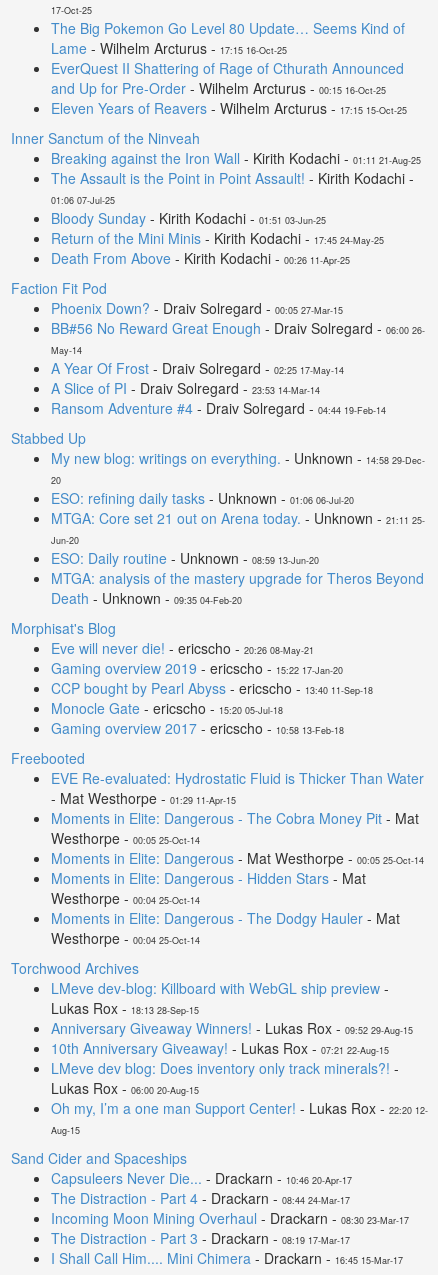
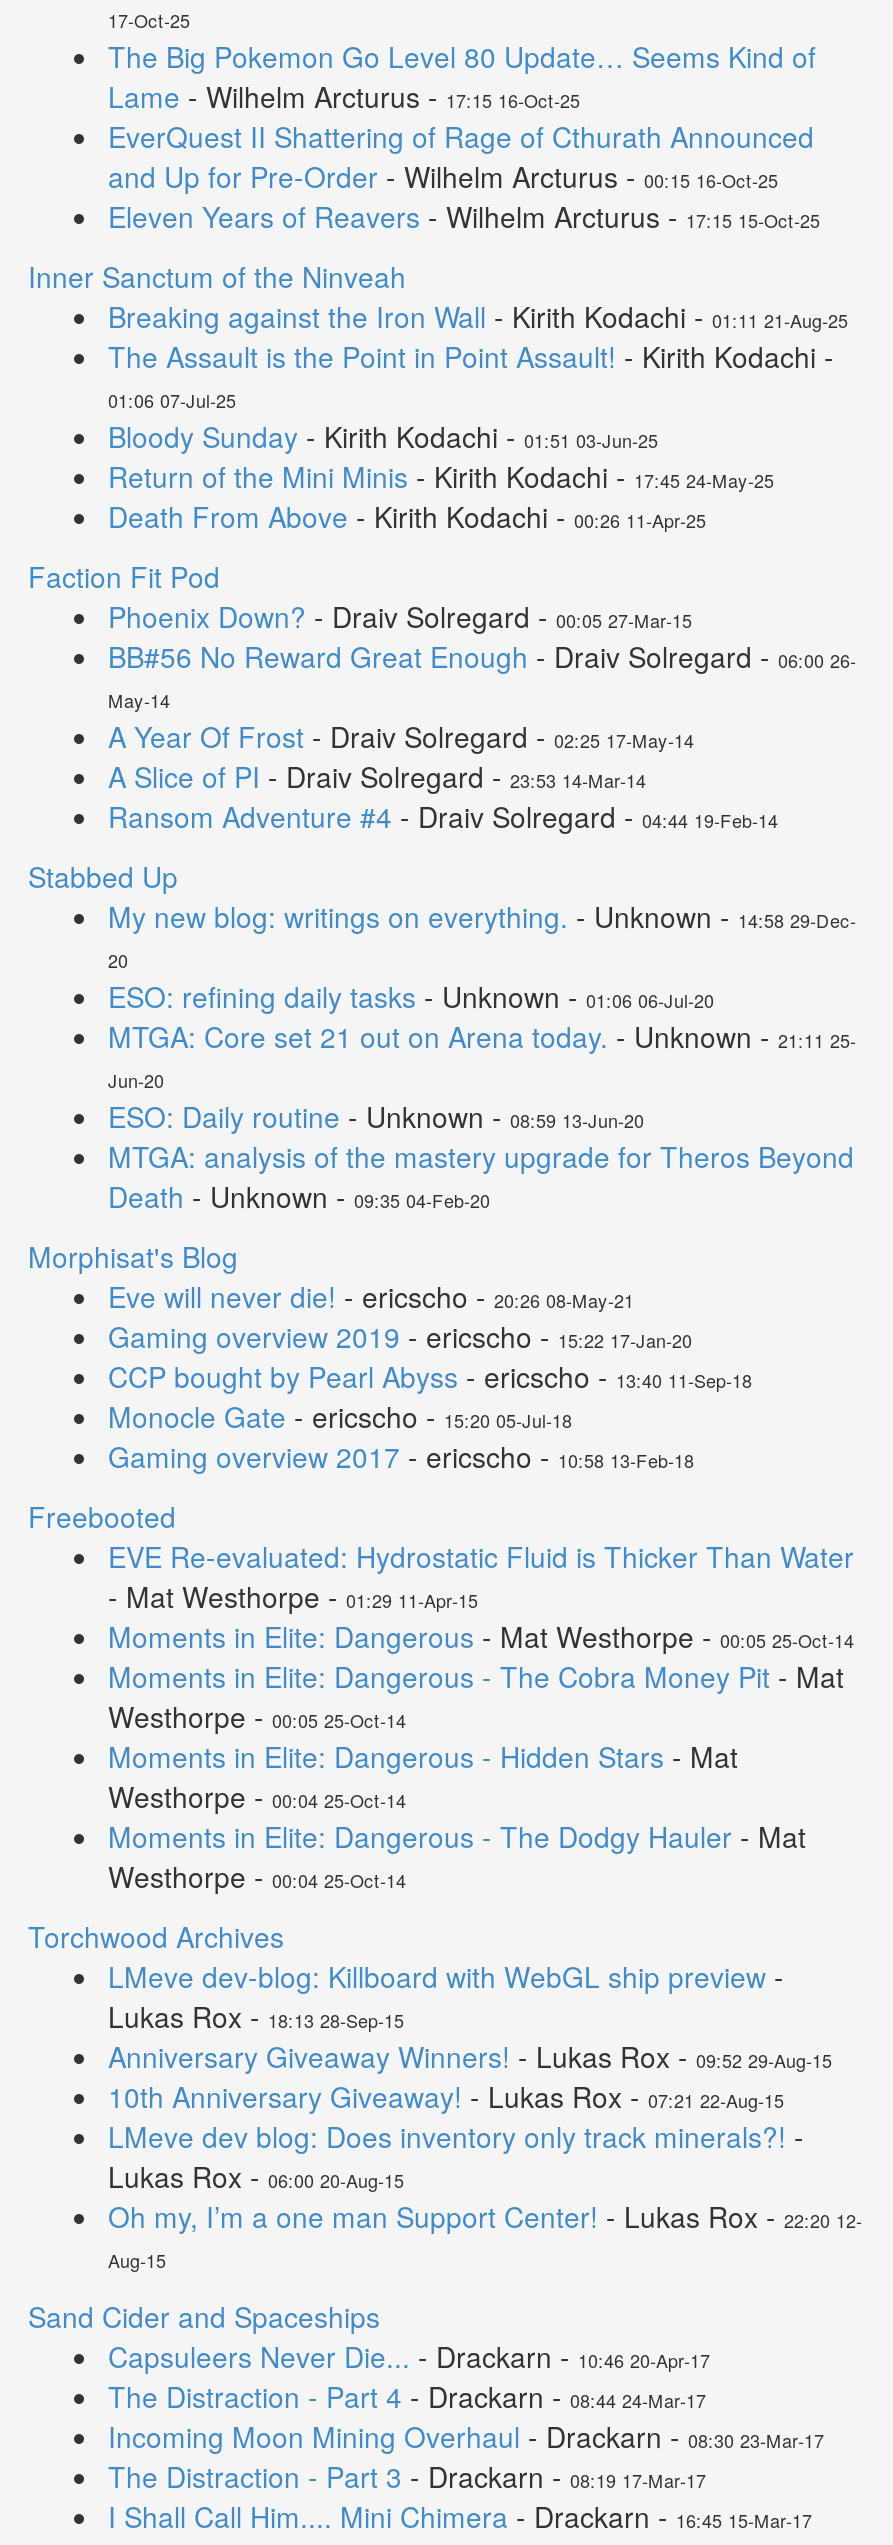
moved down: Moments in Elite: Dangerous - The Cobra Money Pit - Mat | Westhorpe - 00:05 25-Oct-14

moved up: Moments in Elite: Dangerous - Mat Westhorpe - 00:05 25-Oct-14
